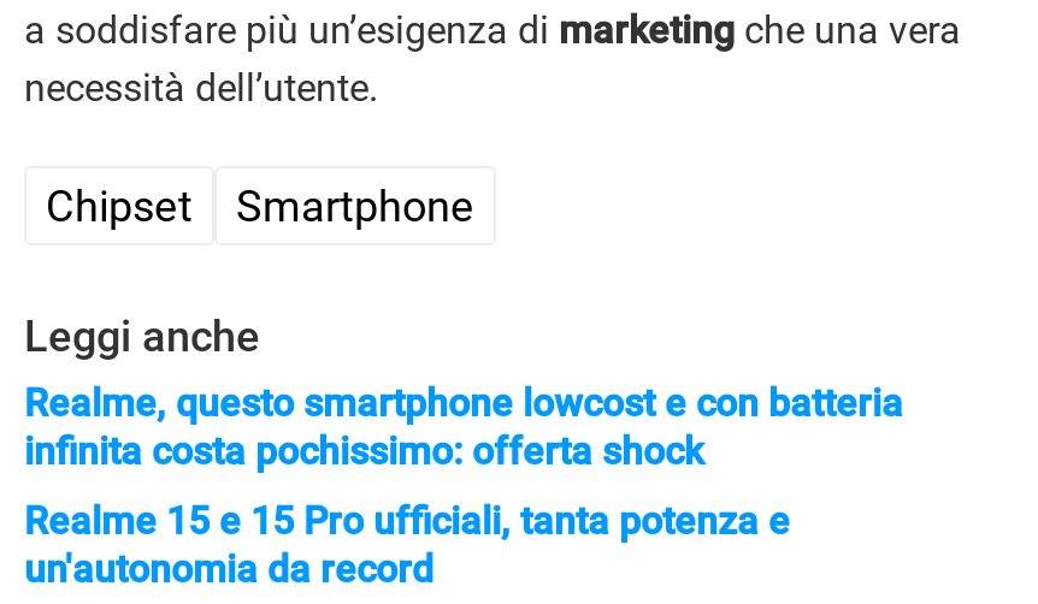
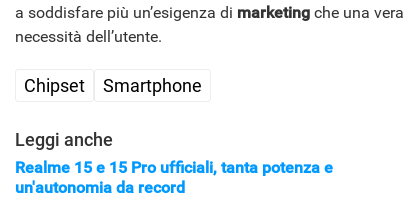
- Realme, questo smartphone lowcost e con batteria
- infinita costa pochissimo: offerta shock
